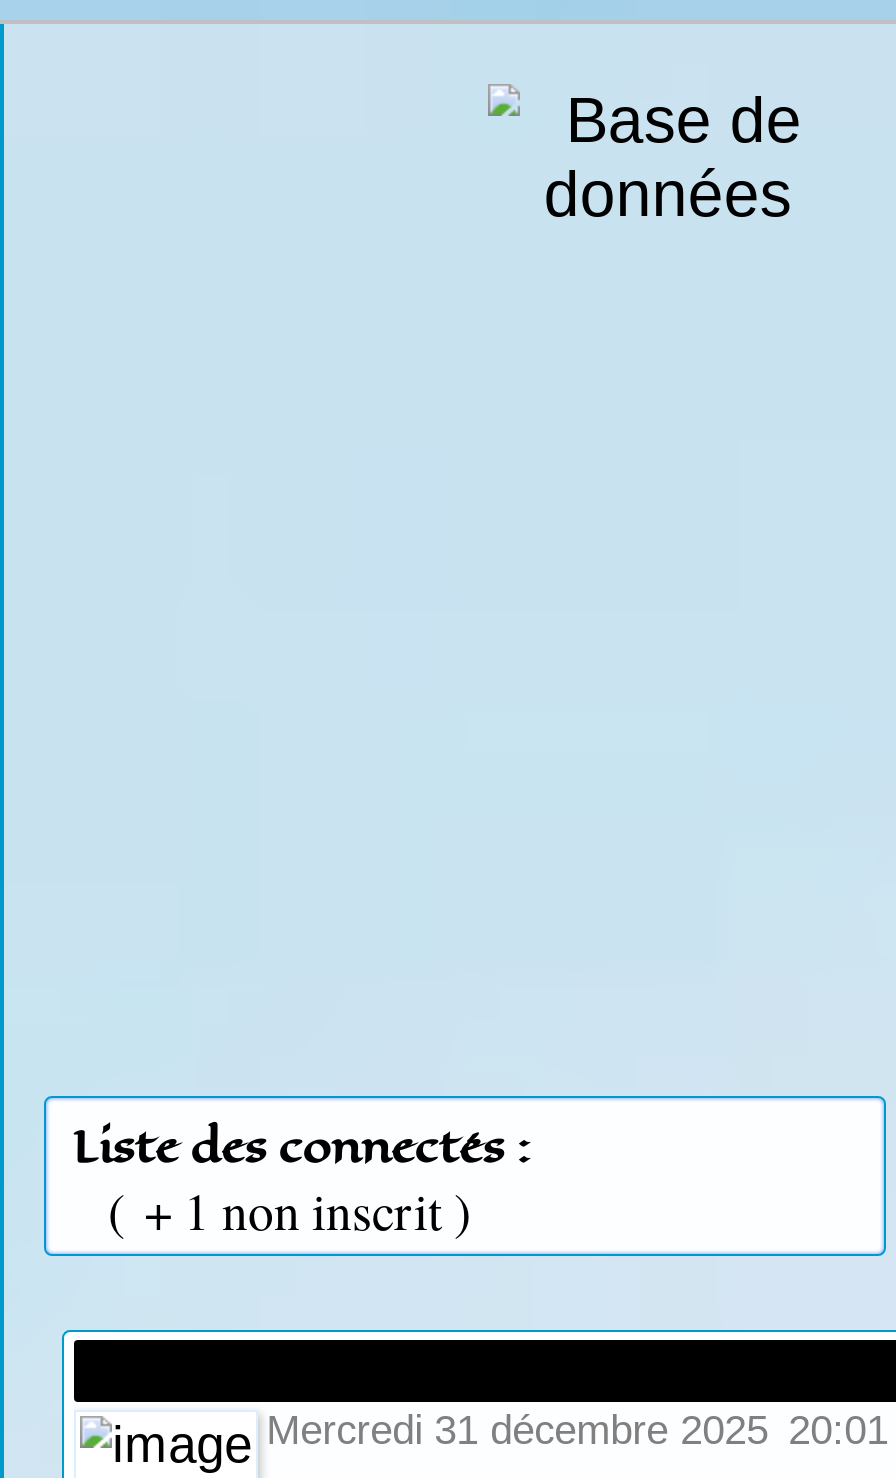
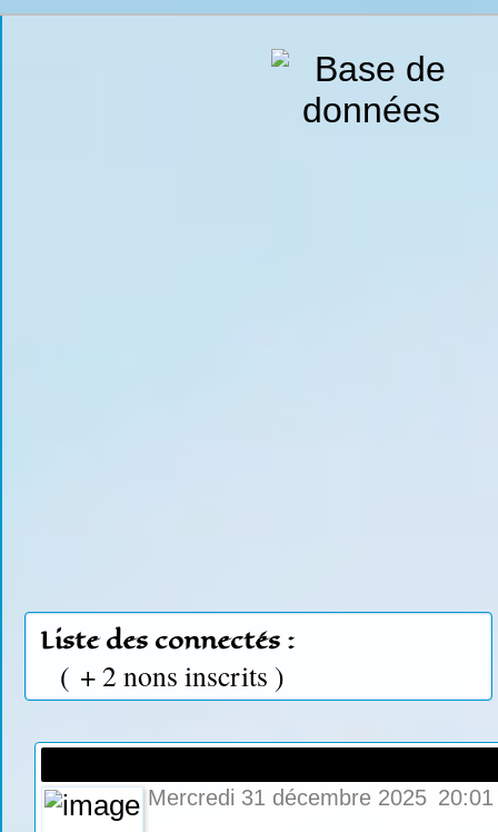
- ( + 1 non inscrit )
+ ( + 2 nons inscrits )
